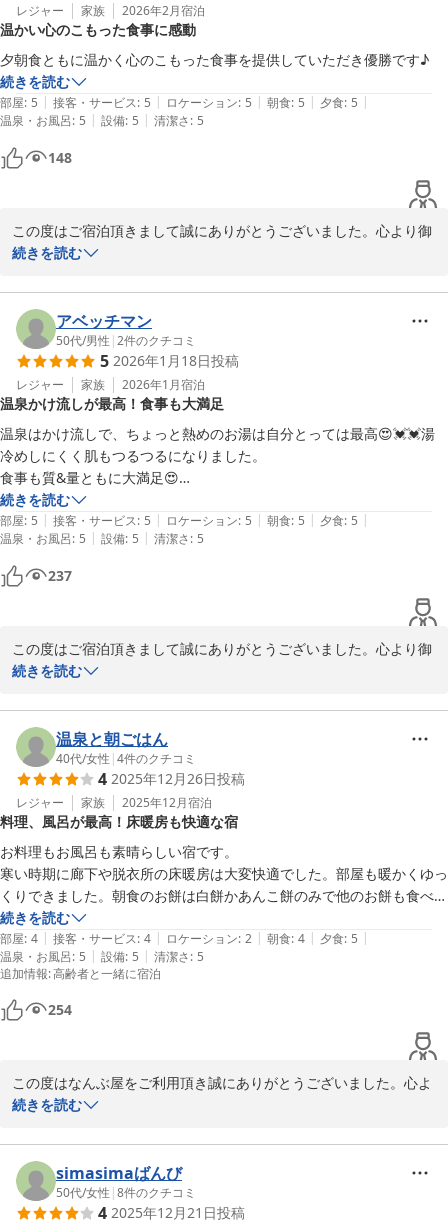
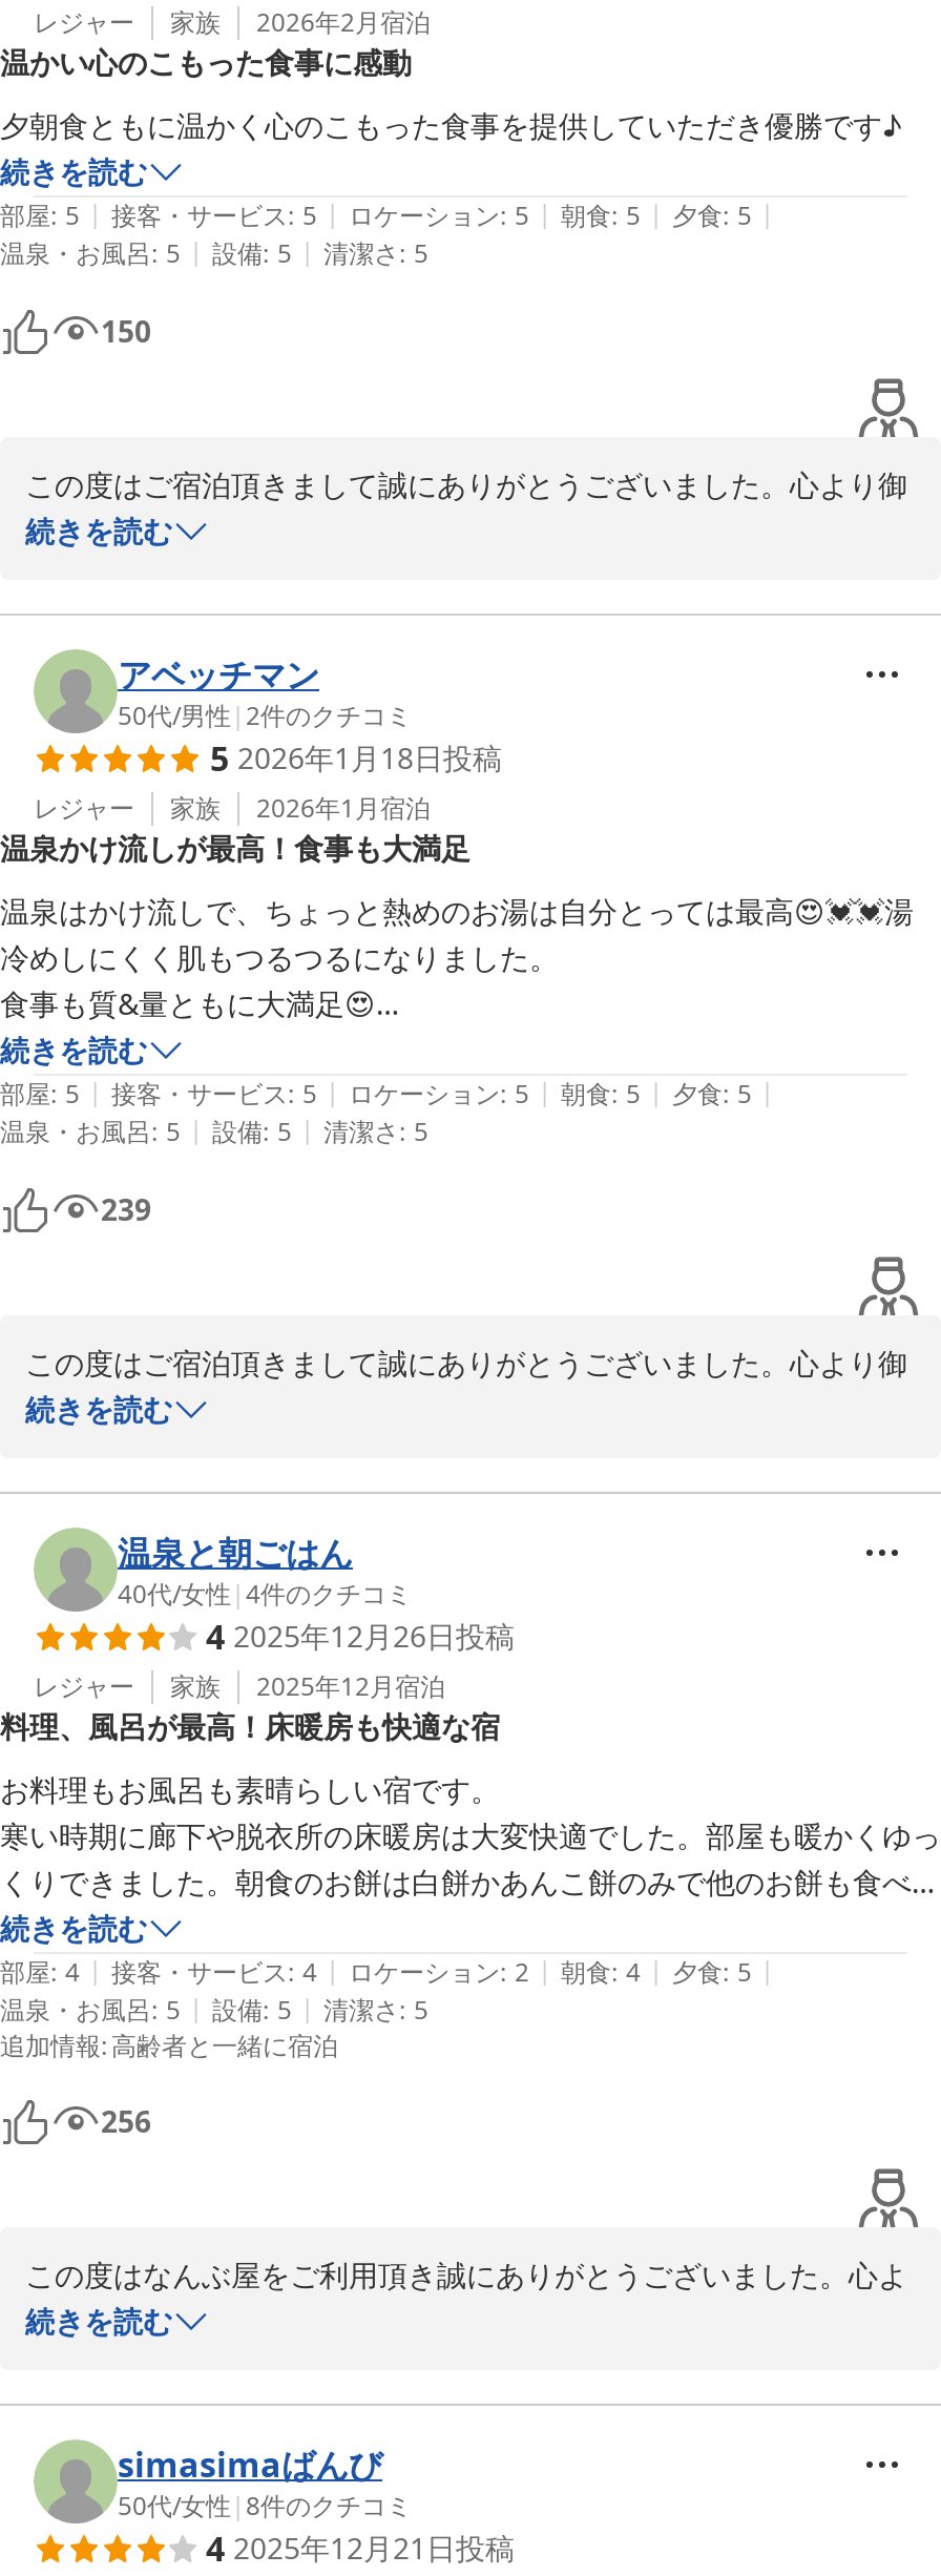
- 148
+ 150

- 237
+ 239

- 254
+ 256
